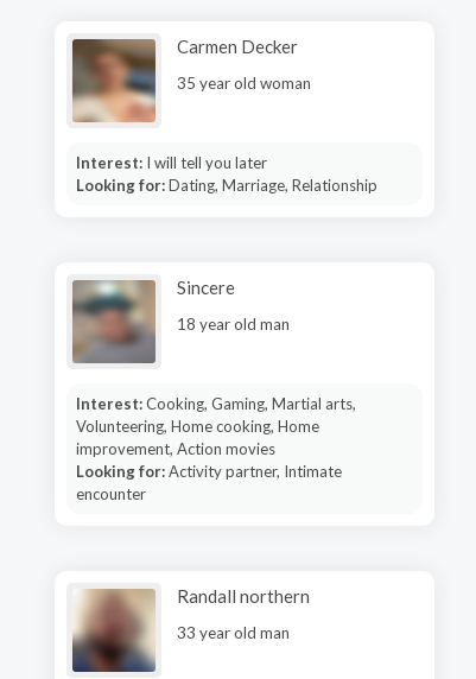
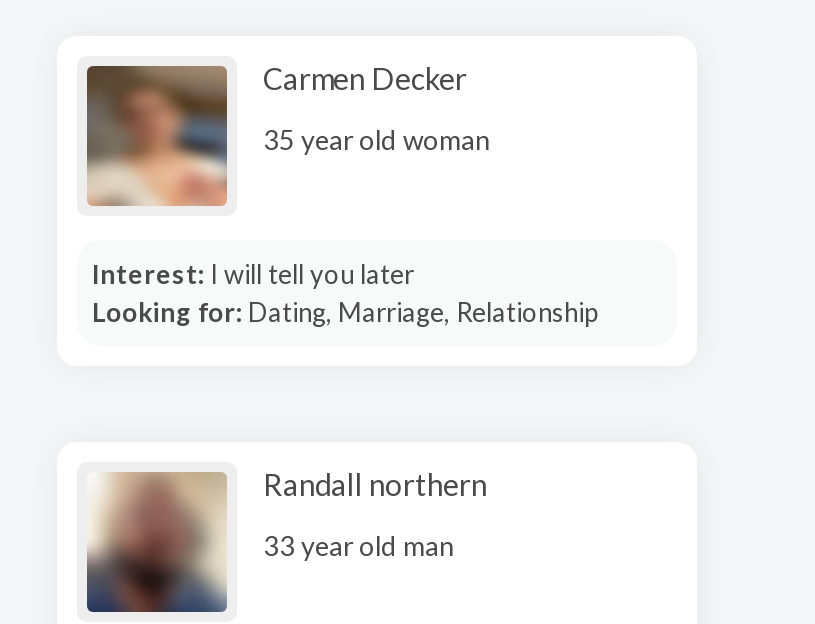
- [image]
- Sincere
- 18 year old man

- Interest: Cooking, Gaming, Martial arts,
- Volunteering, Home cooking, Home
- improvement, Action movies
- Looking for: Activity partner, Intimate
- encounter
